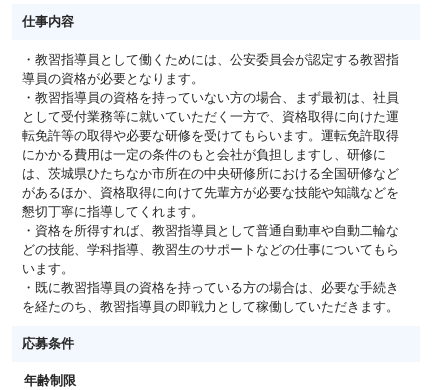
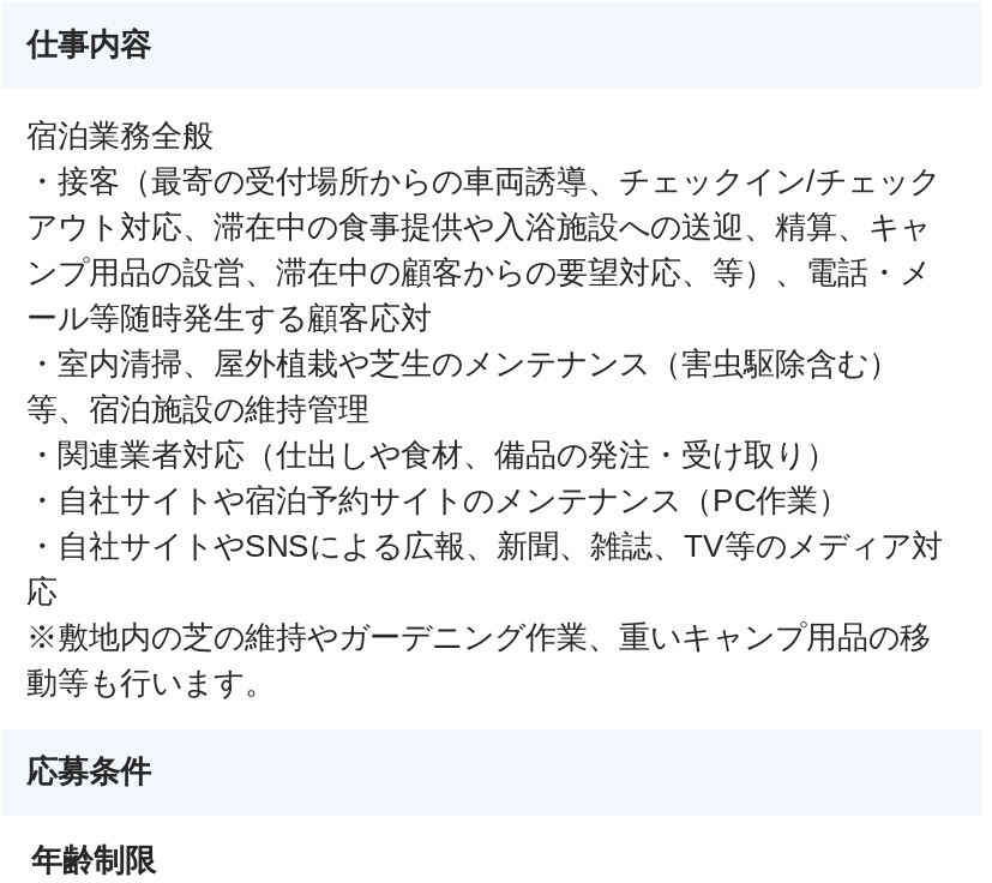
- ・教習指導員として働くためには、公安委員会が認定する教習指
- 導員の資格が必要となります。
- ・教習指導員の資格を持っていない方の場合、まず最初は、社員
- として受付業務等に就いていただく一方で、資格取得に向けた運
- 転免許等の取得や必要な研修を受けてもらいます。運転免許取得
- にかかる費用は一定の条件のもと会社が負担しますし、研修に
- は、茨城県ひたちなか市所在の中央研修所における全国研修など
- があるほか、資格取得に向けて先輩方が必要な技能や知識などを
- 懇切丁寧に指導してくれます。
- ・資格を所得すれば、教習指導員として普通自動車や自動二輪な
- どの技能、学科指導、教習生のサポートなどの仕事についてもら
- います。
- ・既に教習指導員の資格を持っている方の場合は、必要な手続き
- を経たのち、教習指導員の即戦力として稼働していただきます。
+ 宿泊業務全般
+ ・接客（最寄の受付場所からの車両誘導、チェックイン/チェック
+ アウト対応、滞在中の食事提供や入浴施設への送迎、精算、キャ
+ ンプ用品の設営、滞在中の顧客からの要望対応、等）、電話・メ
+ ール等随時発生する顧客応対
+ ・室内清掃、屋外植栽や芝生のメンテナンス（害虫駆除含む）
+ 等、宿泊施設の維持管理
+ ・関連業者対応（仕出しや食材、備品の発注・受け取り）
+ ・自社サイトや宿泊予約サイトのメンテナンス（PC作業）
+ ・自社サイトやSNSによる広報、新聞、雑誌、TV等のメディア対
+ 応
+ ※敷地内の芝の維持やガーデニング作業、重いキャンプ用品の移
+ 動等も行います。
